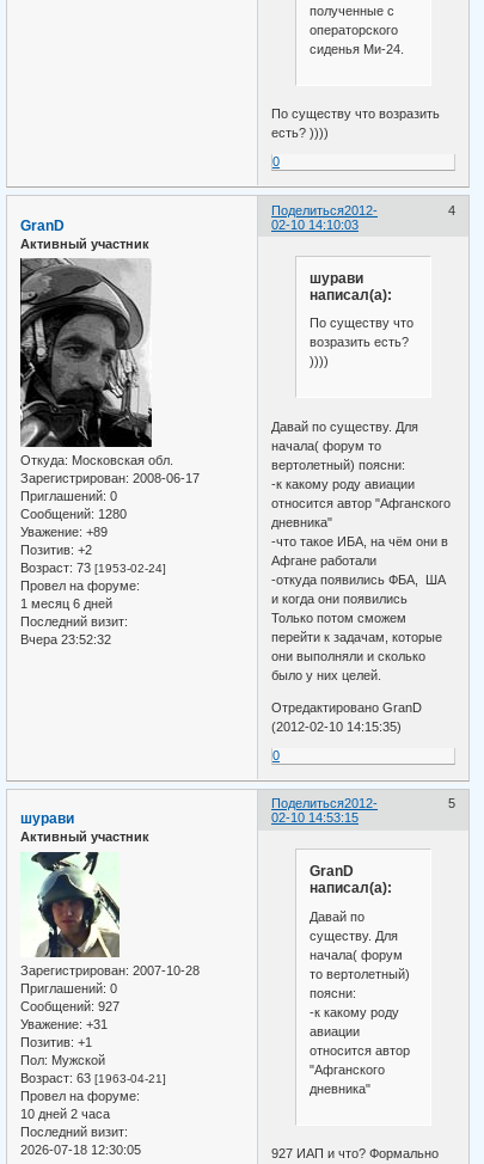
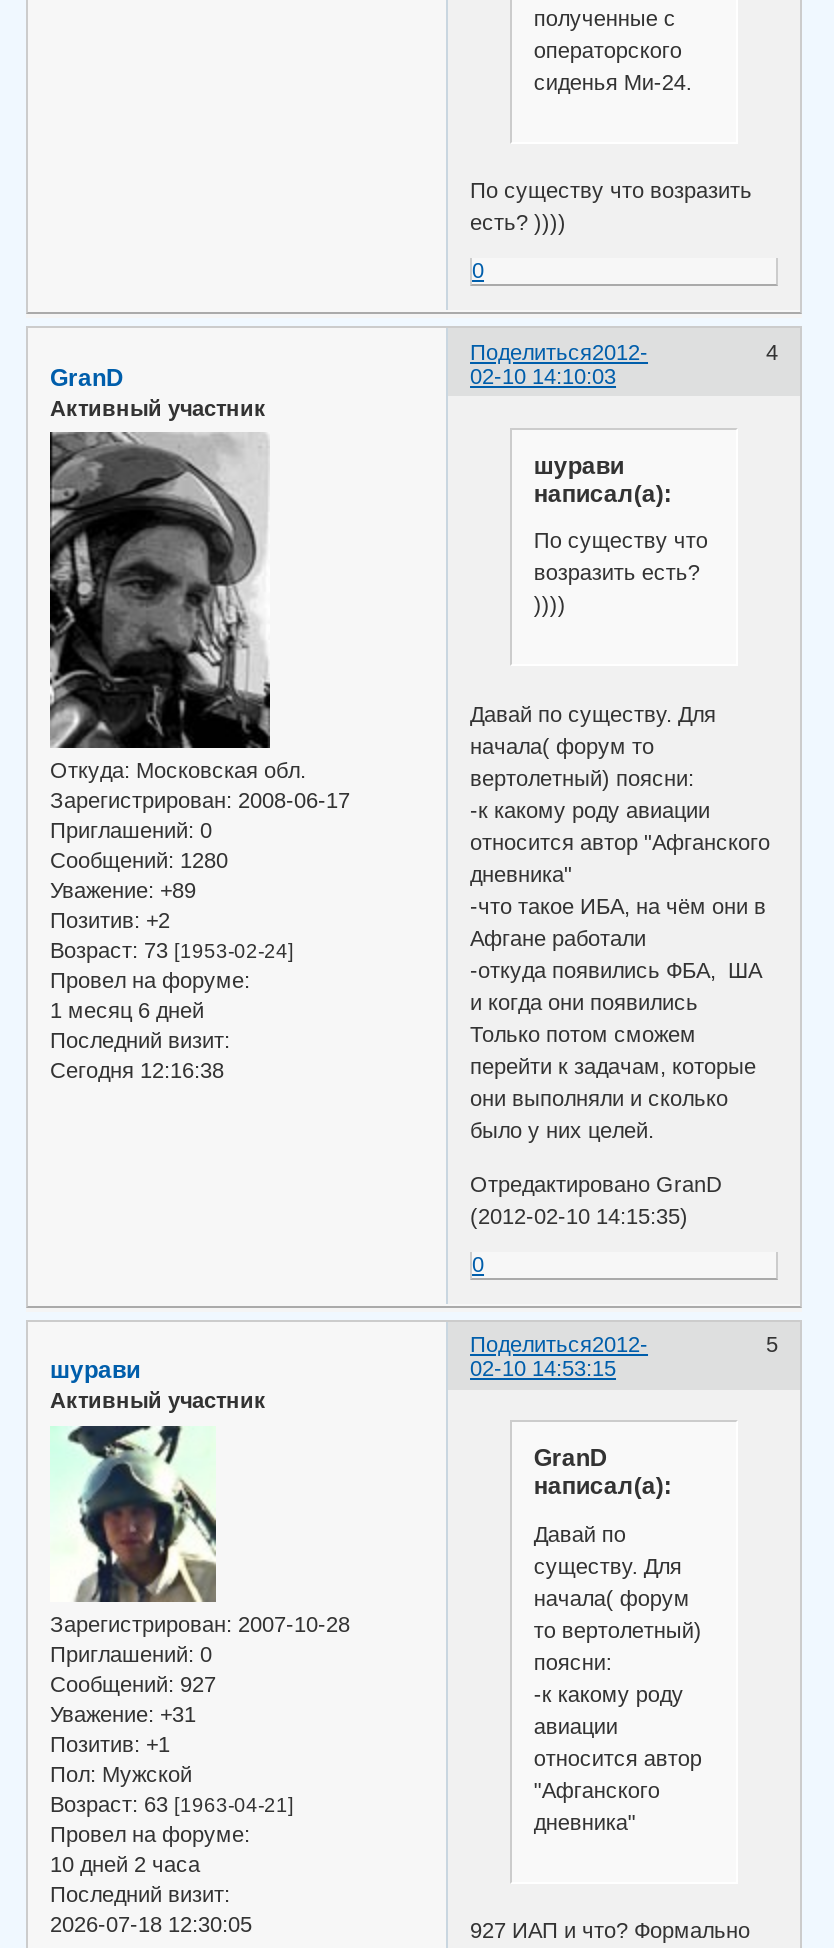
- Вчера 23:52:32
+ Сегодня 12:16:38
